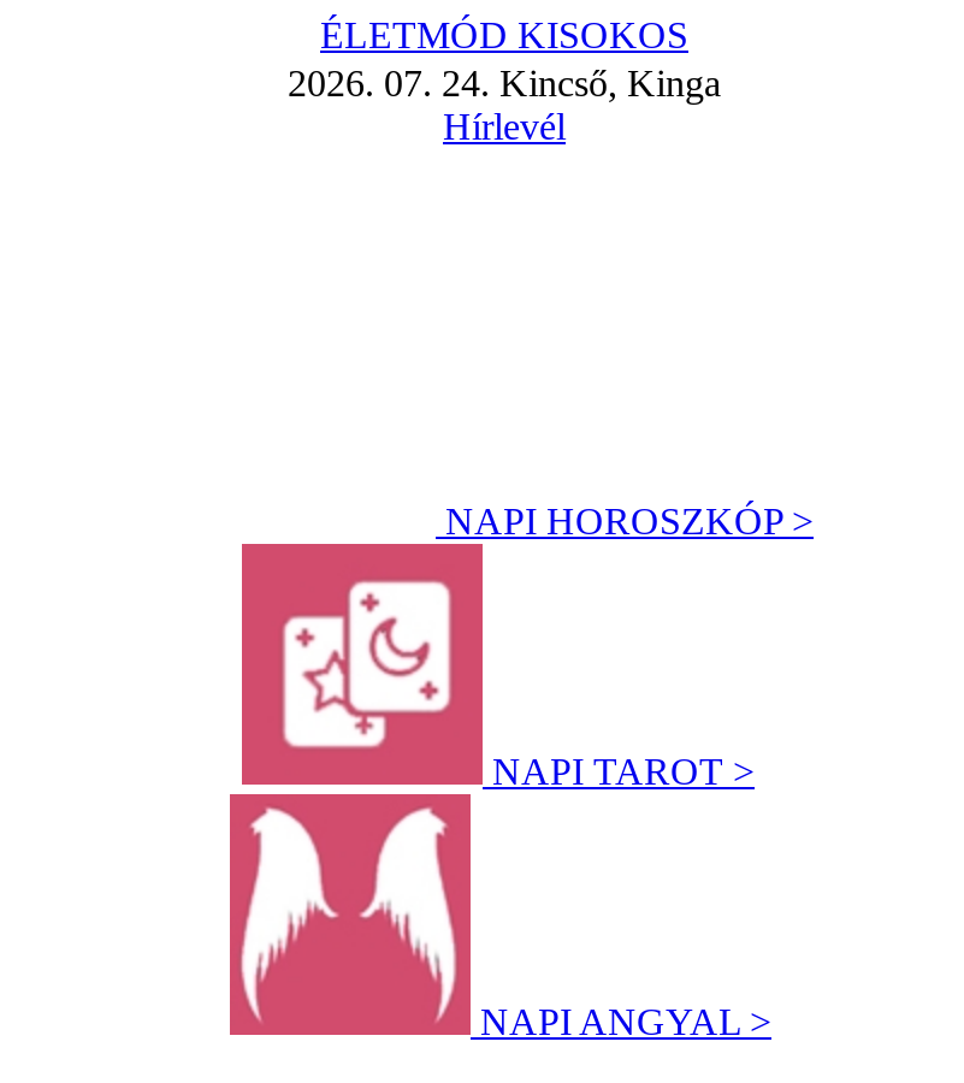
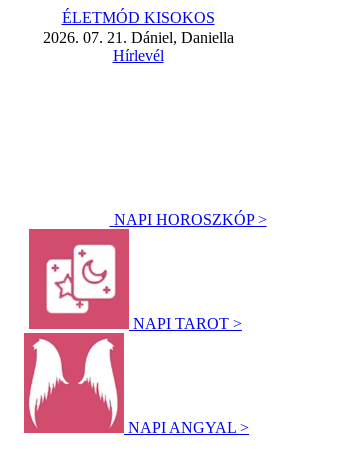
- 2026. 07. 24. Kincső, Kinga
+ 2026. 07. 21. Dániel, Daniella
